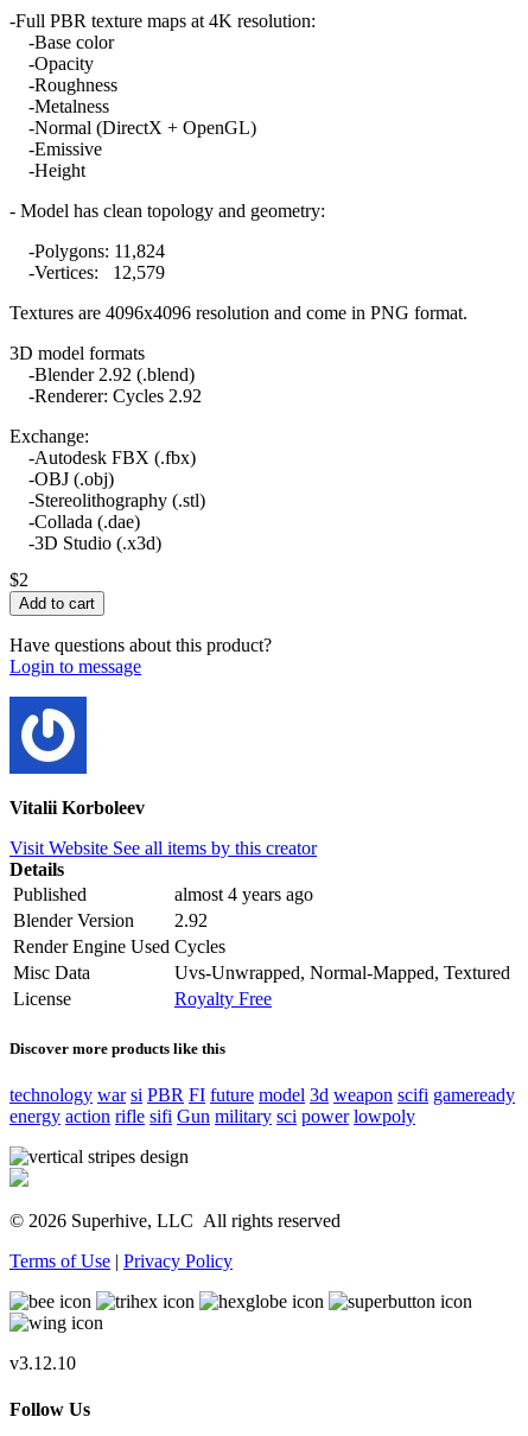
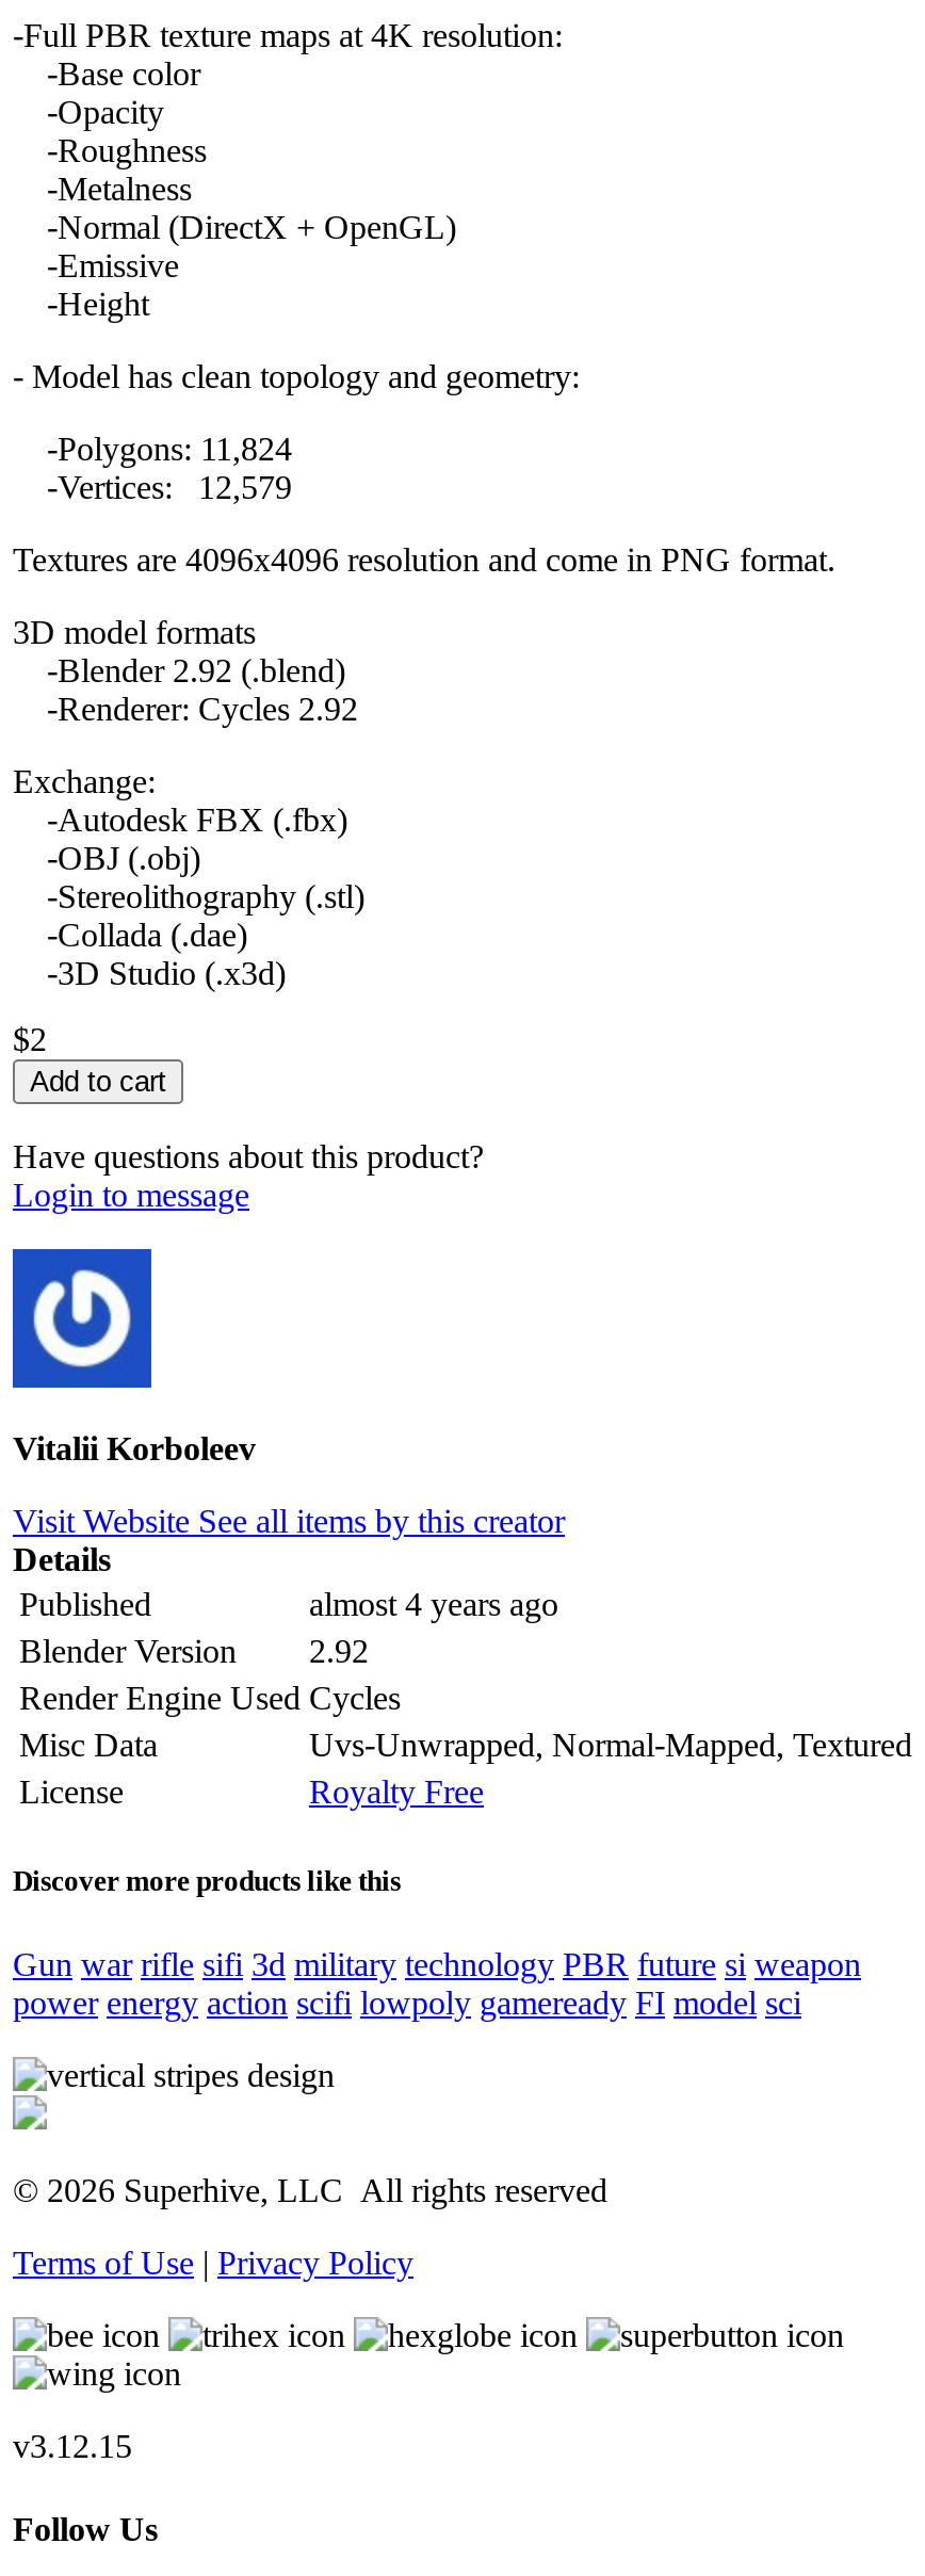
- technology war si PBR FI future model 3d weapon scifi gameready
- energy action rifle sifi Gun military sci power lowpoly
+ Gun war rifle sifi 3d military technology PBR future si weapon
+ power energy action scifi lowpoly gameready FI model sci

- v3.12.10
+ v3.12.15
